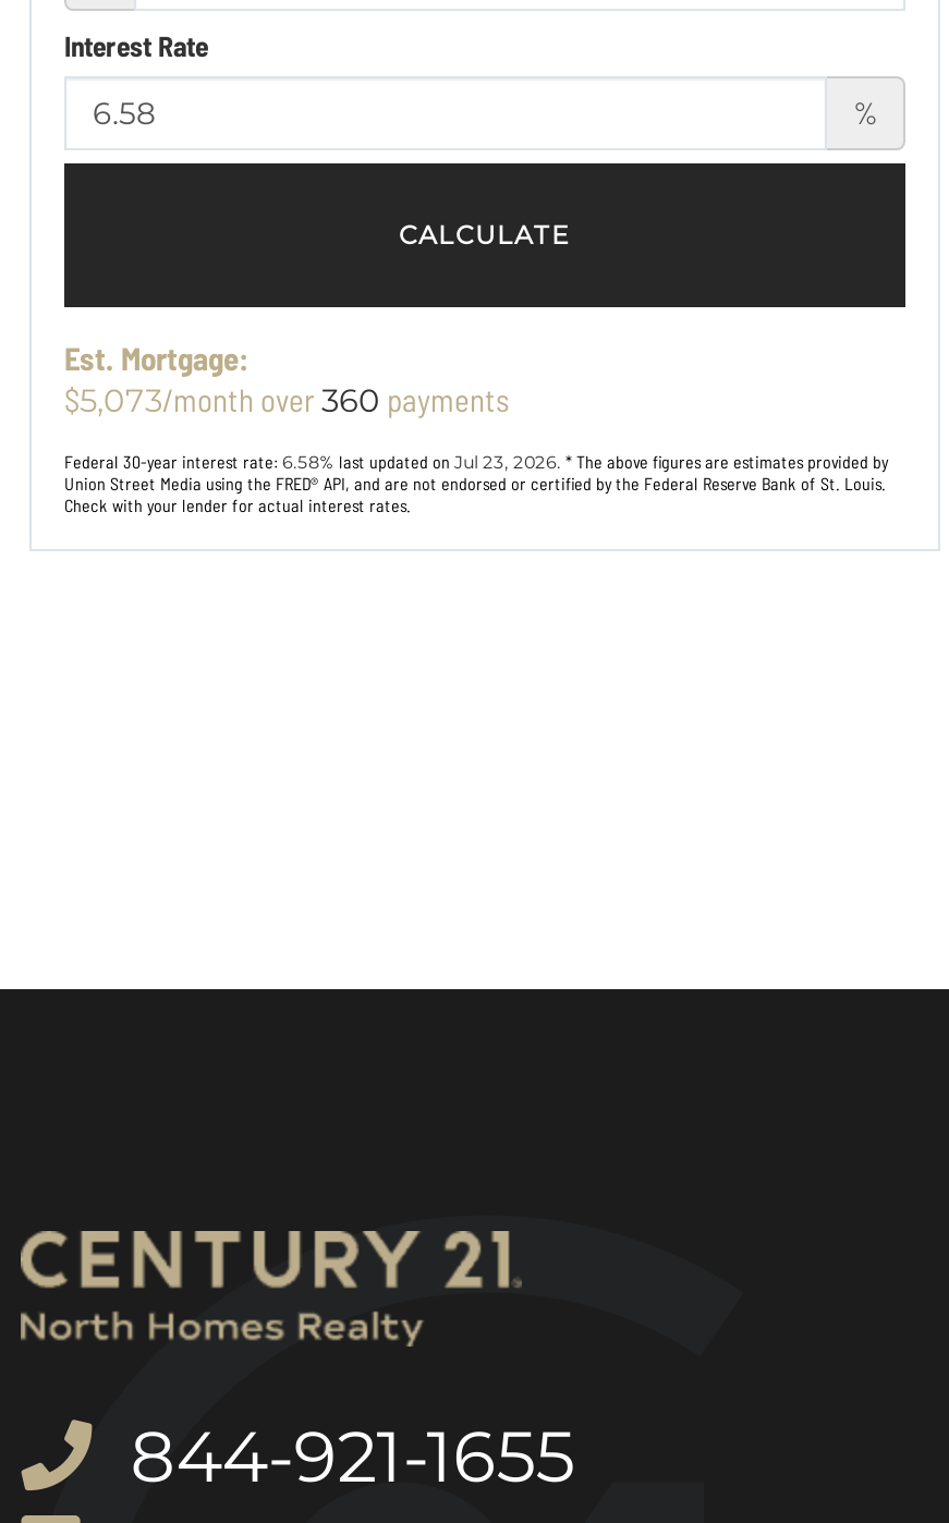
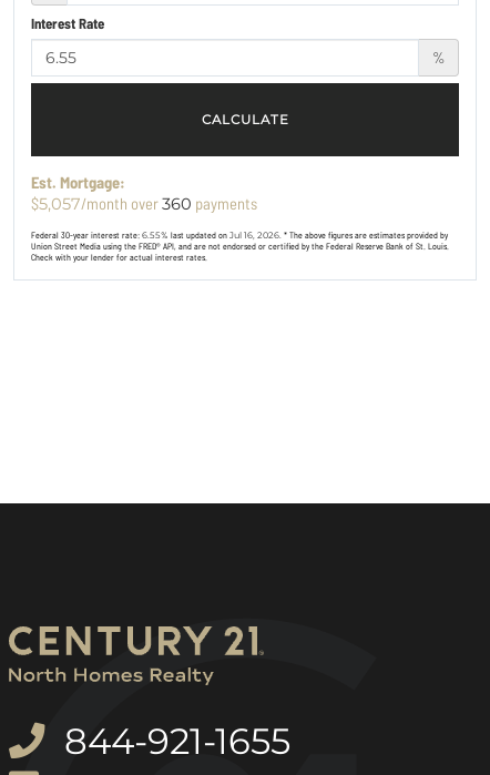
- $5,073/month over 360 payments
+ $5,057/month over 360 payments

- Federal 30-year interest rate: 6.58% last updated on Jul 23, 2026. * The above figures are estimates provided by
+ Federal 30-year interest rate: 6.55% last updated on Jul 16, 2026. * The above figures are estimates provided by
